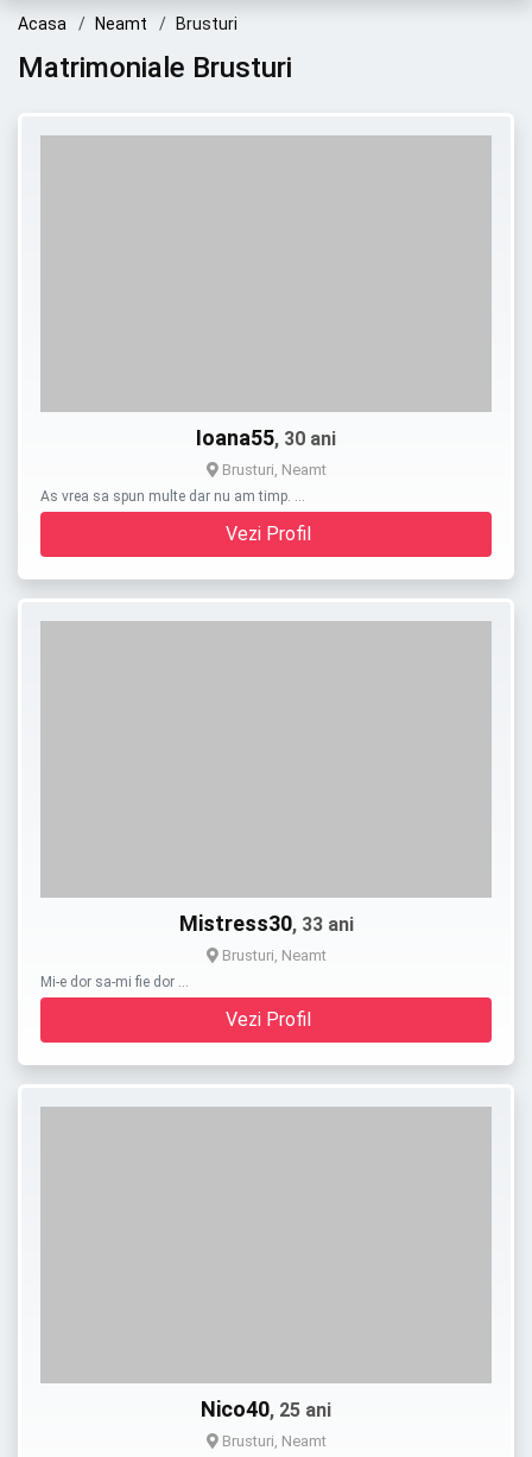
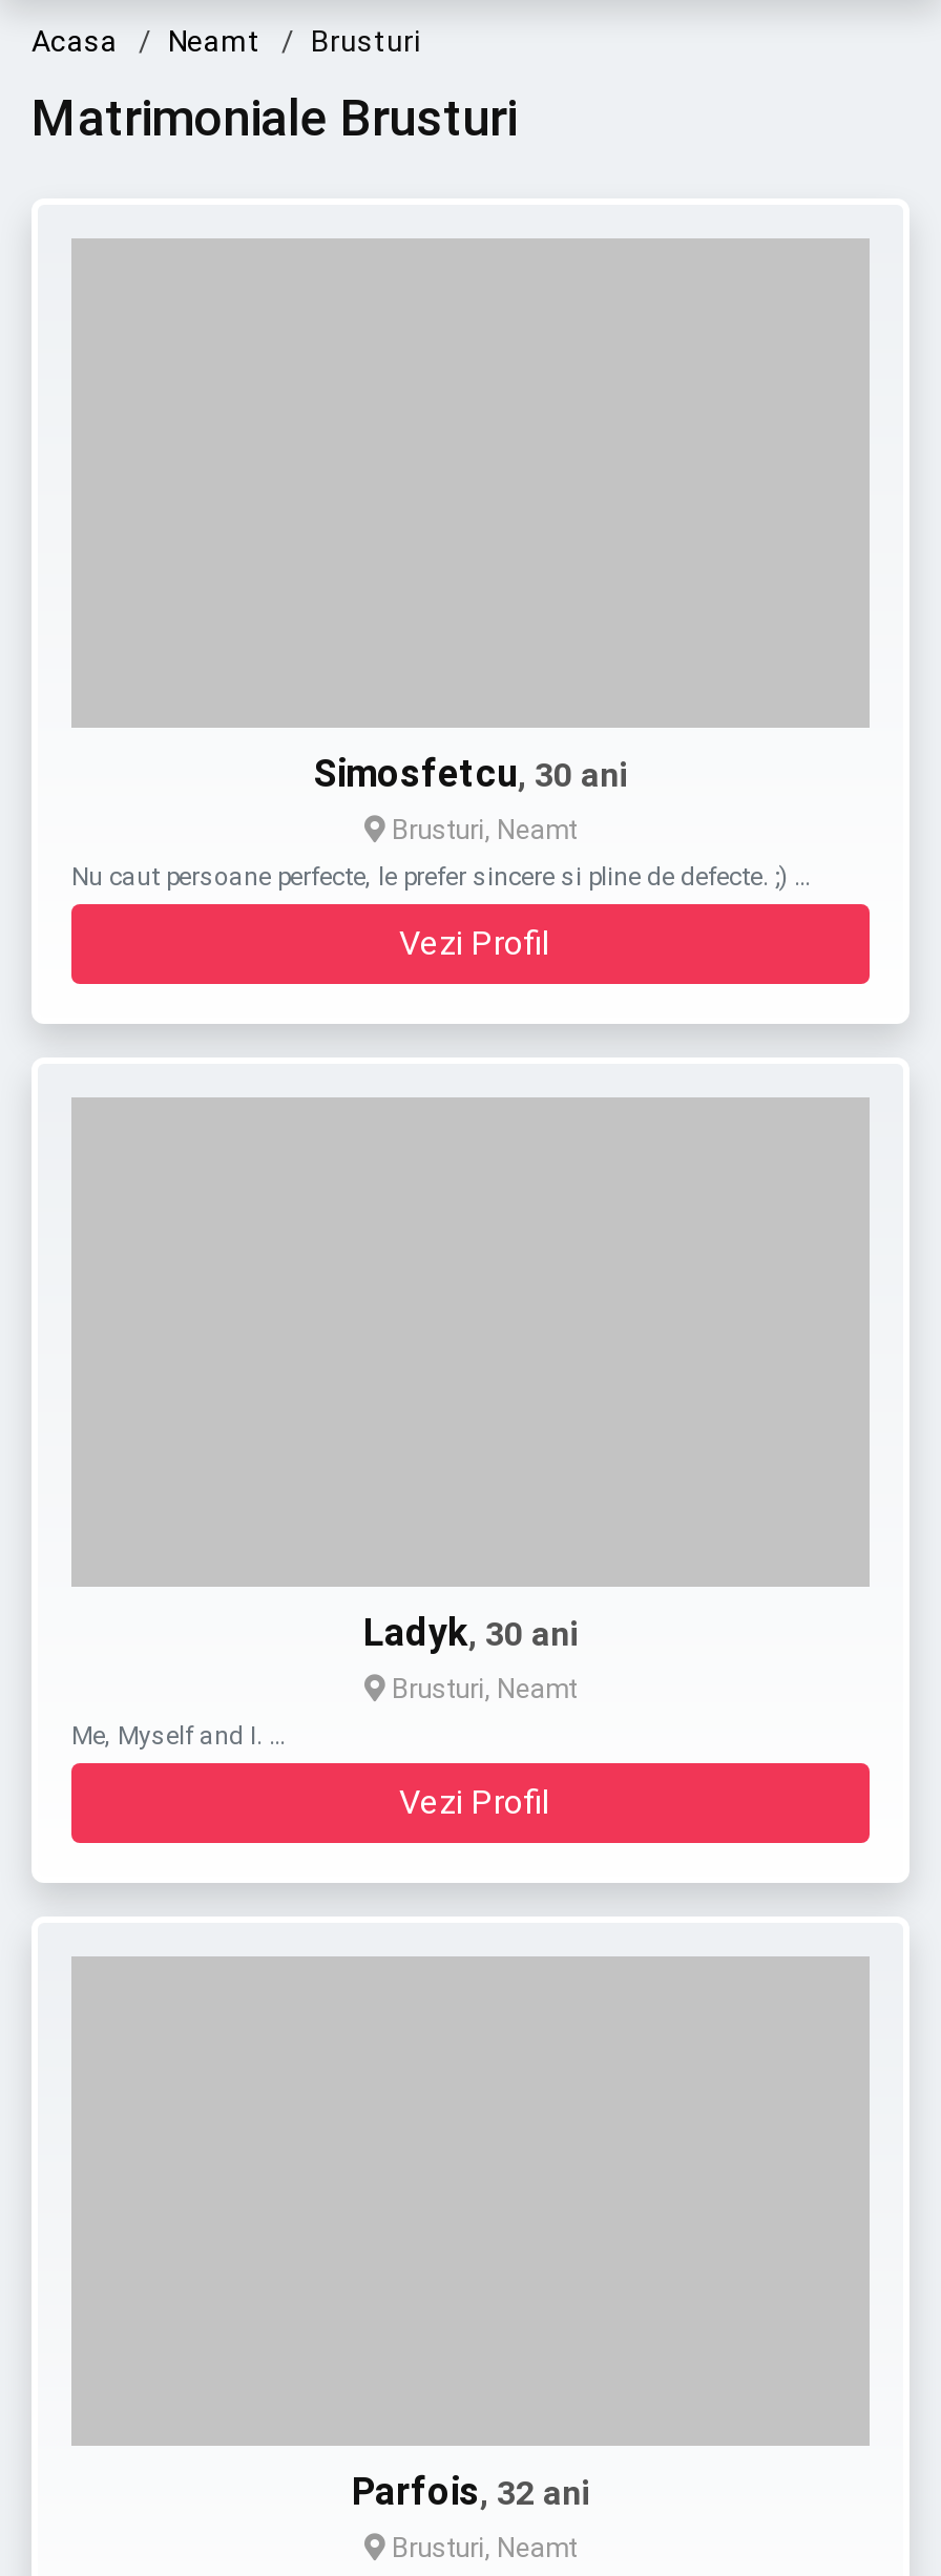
- Ioana55, 30 ani
+ Simosfetcu, 30 ani

- As vrea sa spun multe dar nu am timp. …
+ Nu caut persoane perfecte, le prefer sincere si pline de defecte. ;) …

- Mistress30, 33 ani
+ Ladyk, 30 ani

- Mi-e dor sa-mi fie dor …
+ Me, Myself and I. …

- Nico40, 25 ani
+ Parfois, 32 ani
